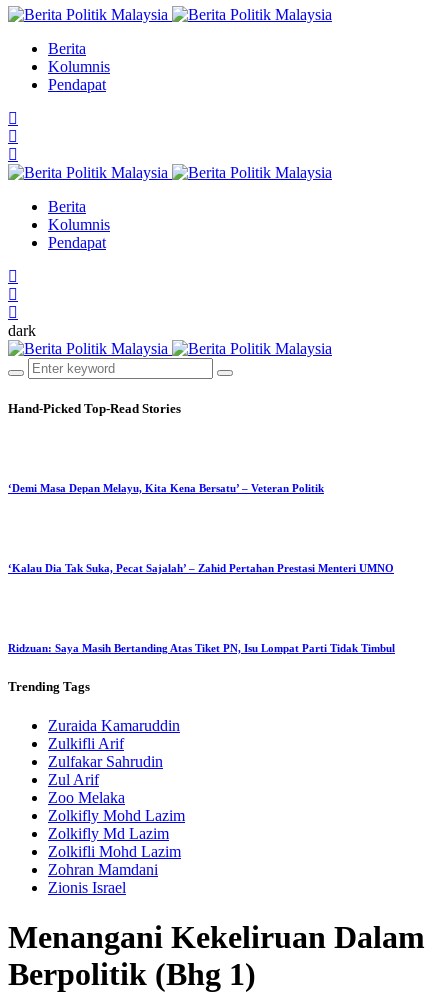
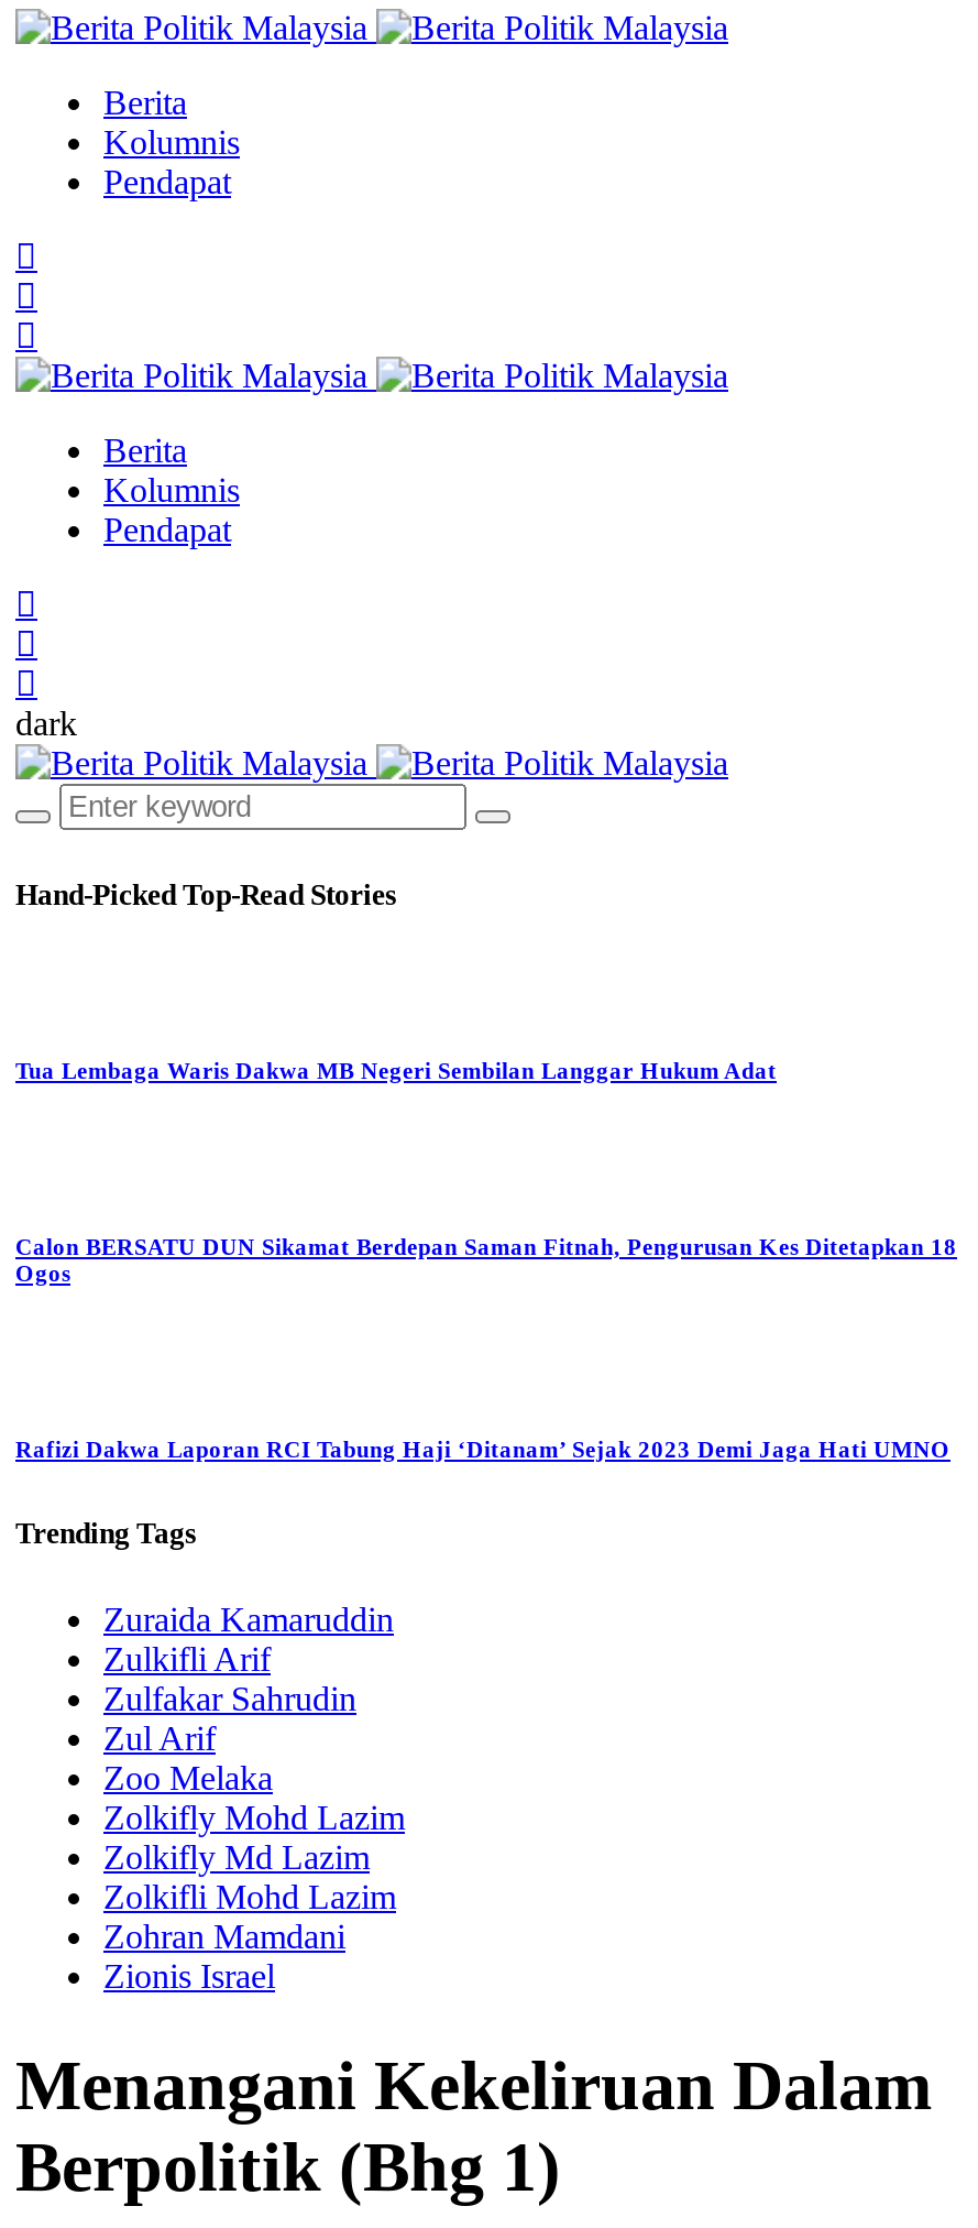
- ‘Demi Masa Depan Melayu, Kita Kena Bersatu’ – Veteran Politik
+ Tua Lembaga Waris Dakwa MB Negeri Sembilan Langgar Hukum Adat

- ‘Kalau Dia Tak Suka, Pecat Sajalah’ – Zahid Pertahan Prestasi Menteri UMNO
+ Calon BERSATU DUN Sikamat Berdepan Saman Fitnah, Pengurusan Kes Ditetapkan 18
+ Ogos

- Ridzuan: Saya Masih Bertanding Atas Tiket PN, Isu Lompat Parti Tidak Timbul
+ Rafizi Dakwa Laporan RCI Tabung Haji ‘Ditanam’ Sejak 2023 Demi Jaga Hati UMNO
